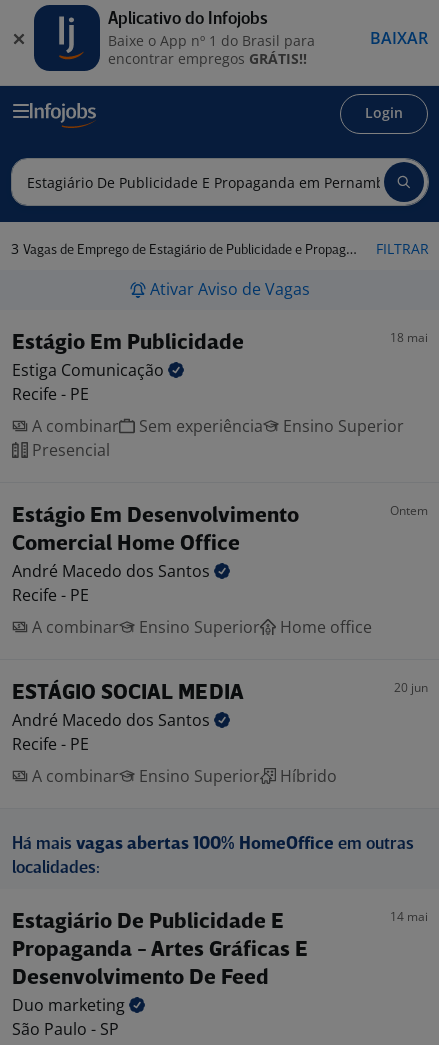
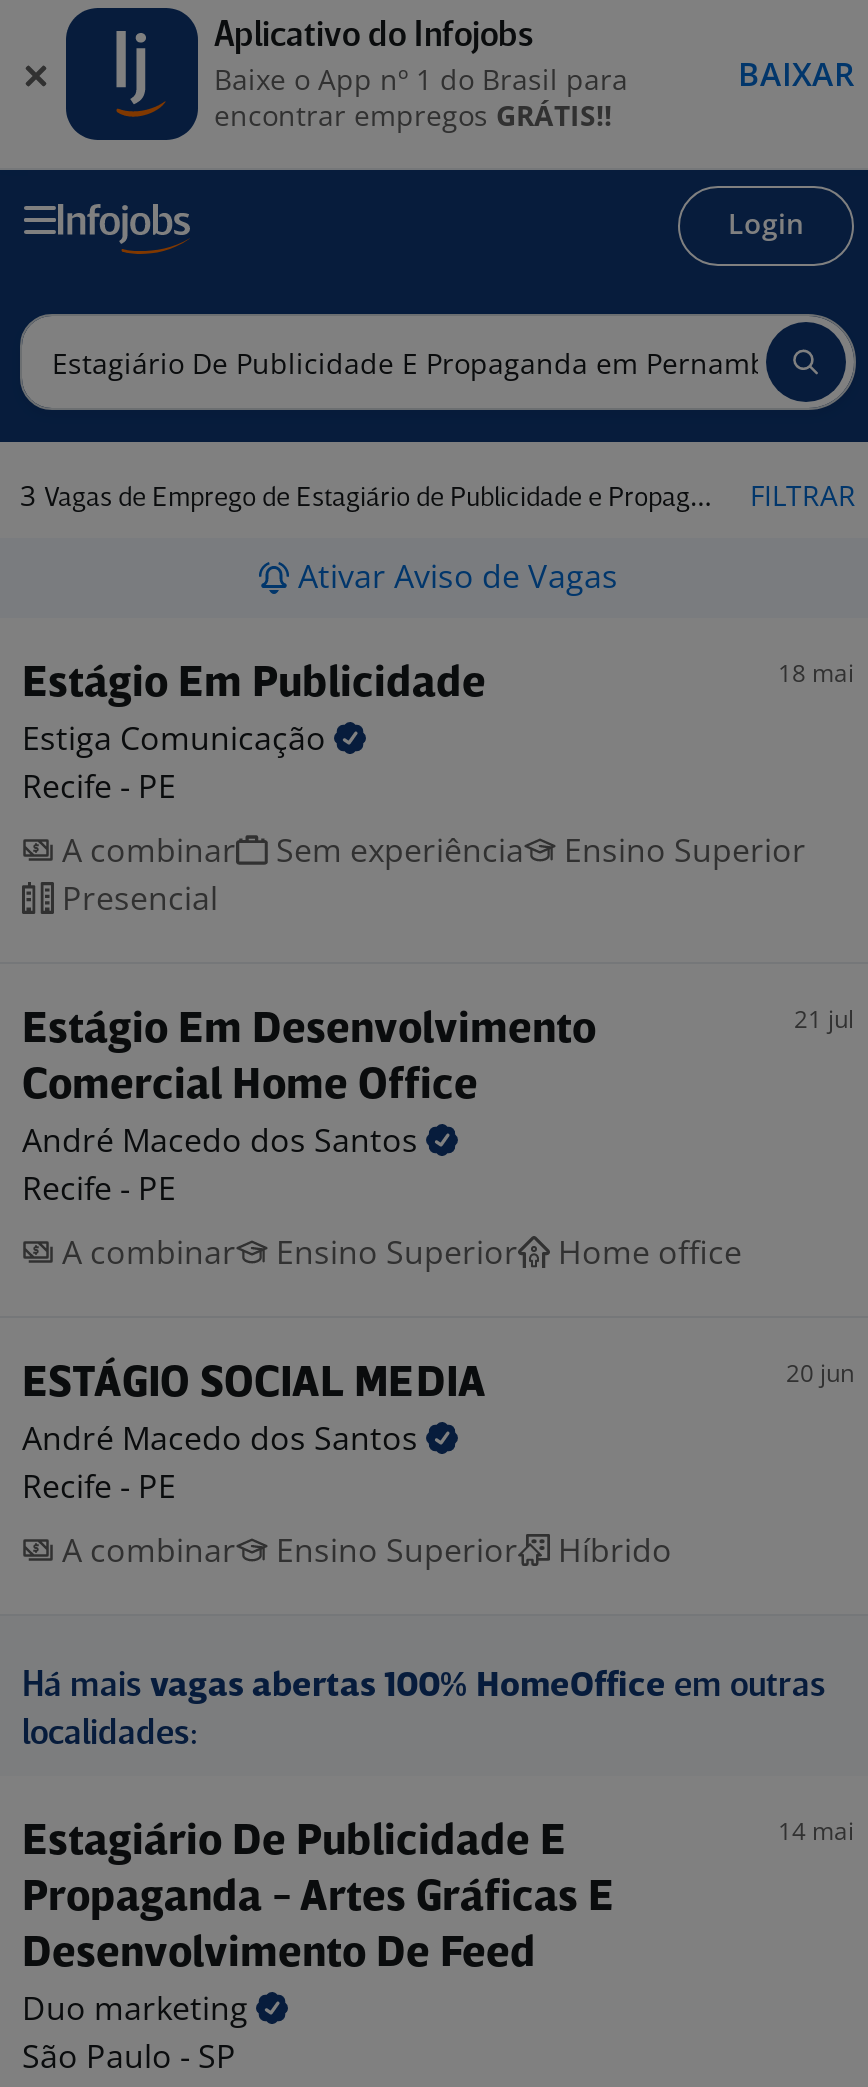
- Ontem
+ 21 jul
